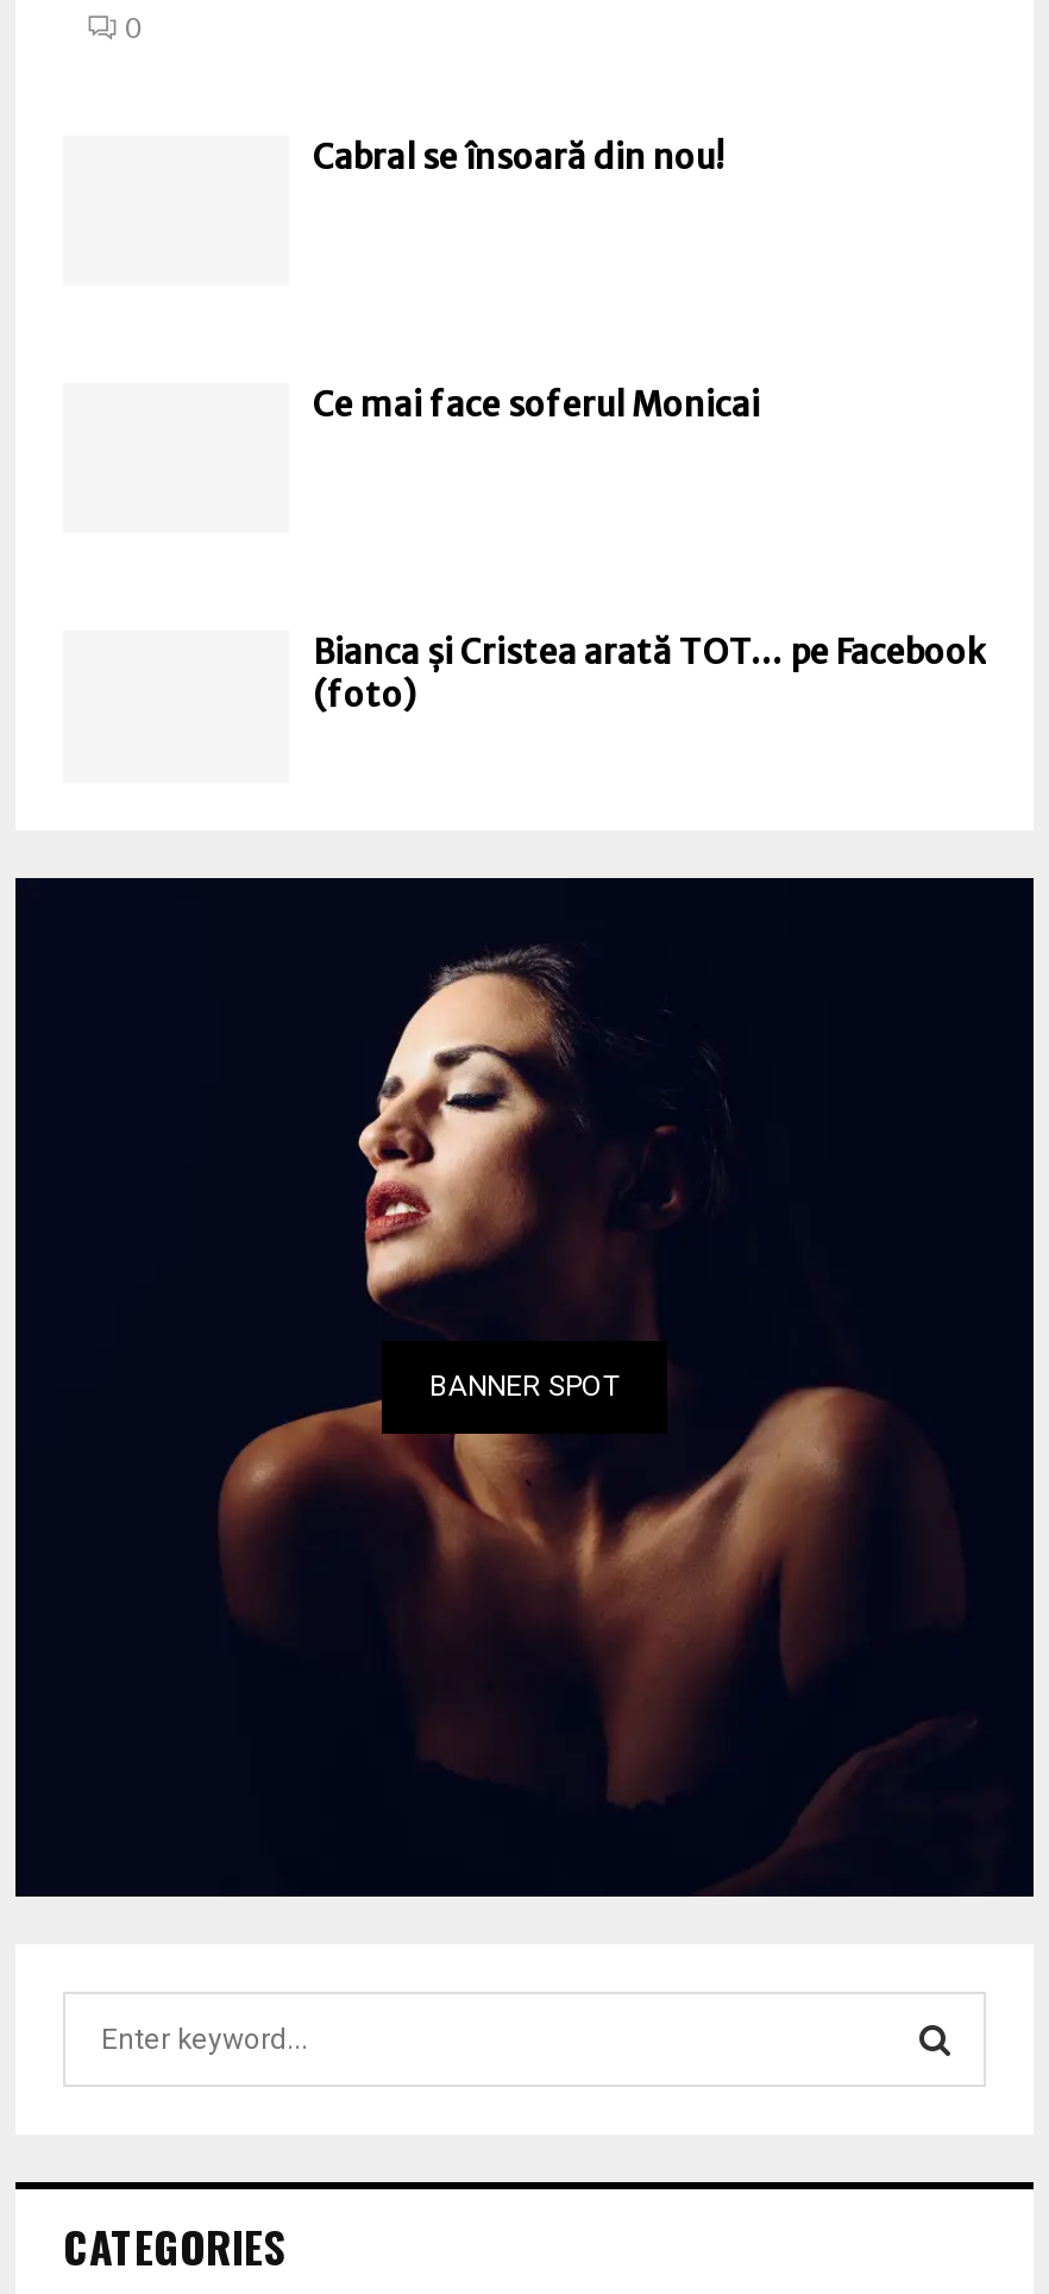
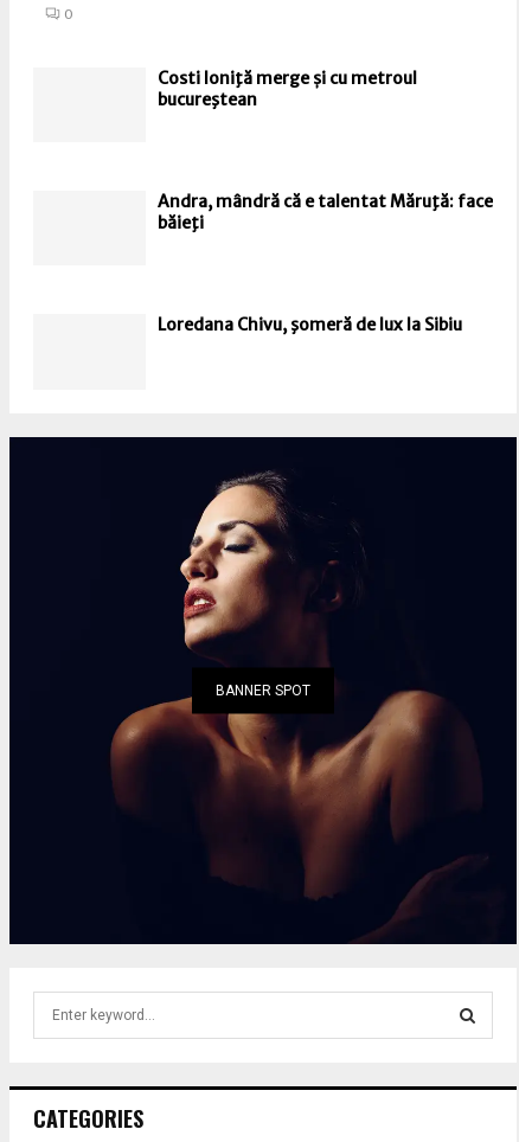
- Cabral se însoară din nou!
+ Costi Ioniţă merge și cu metroul
+ bucureştean

- Ce mai face soferul Monicai
+ Andra, mândră că e talentat Măruţă: face
+ băieţi

- Bianca și Cristea arată TOT… pe Facebook
- (foto)
+ Loredana Chivu, şomeră de lux la Sibiu
